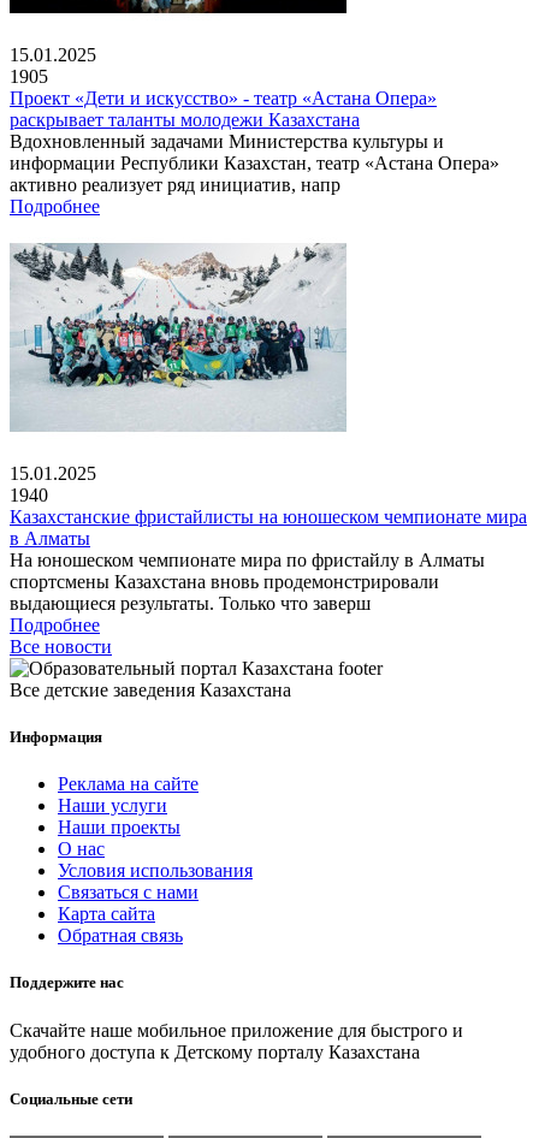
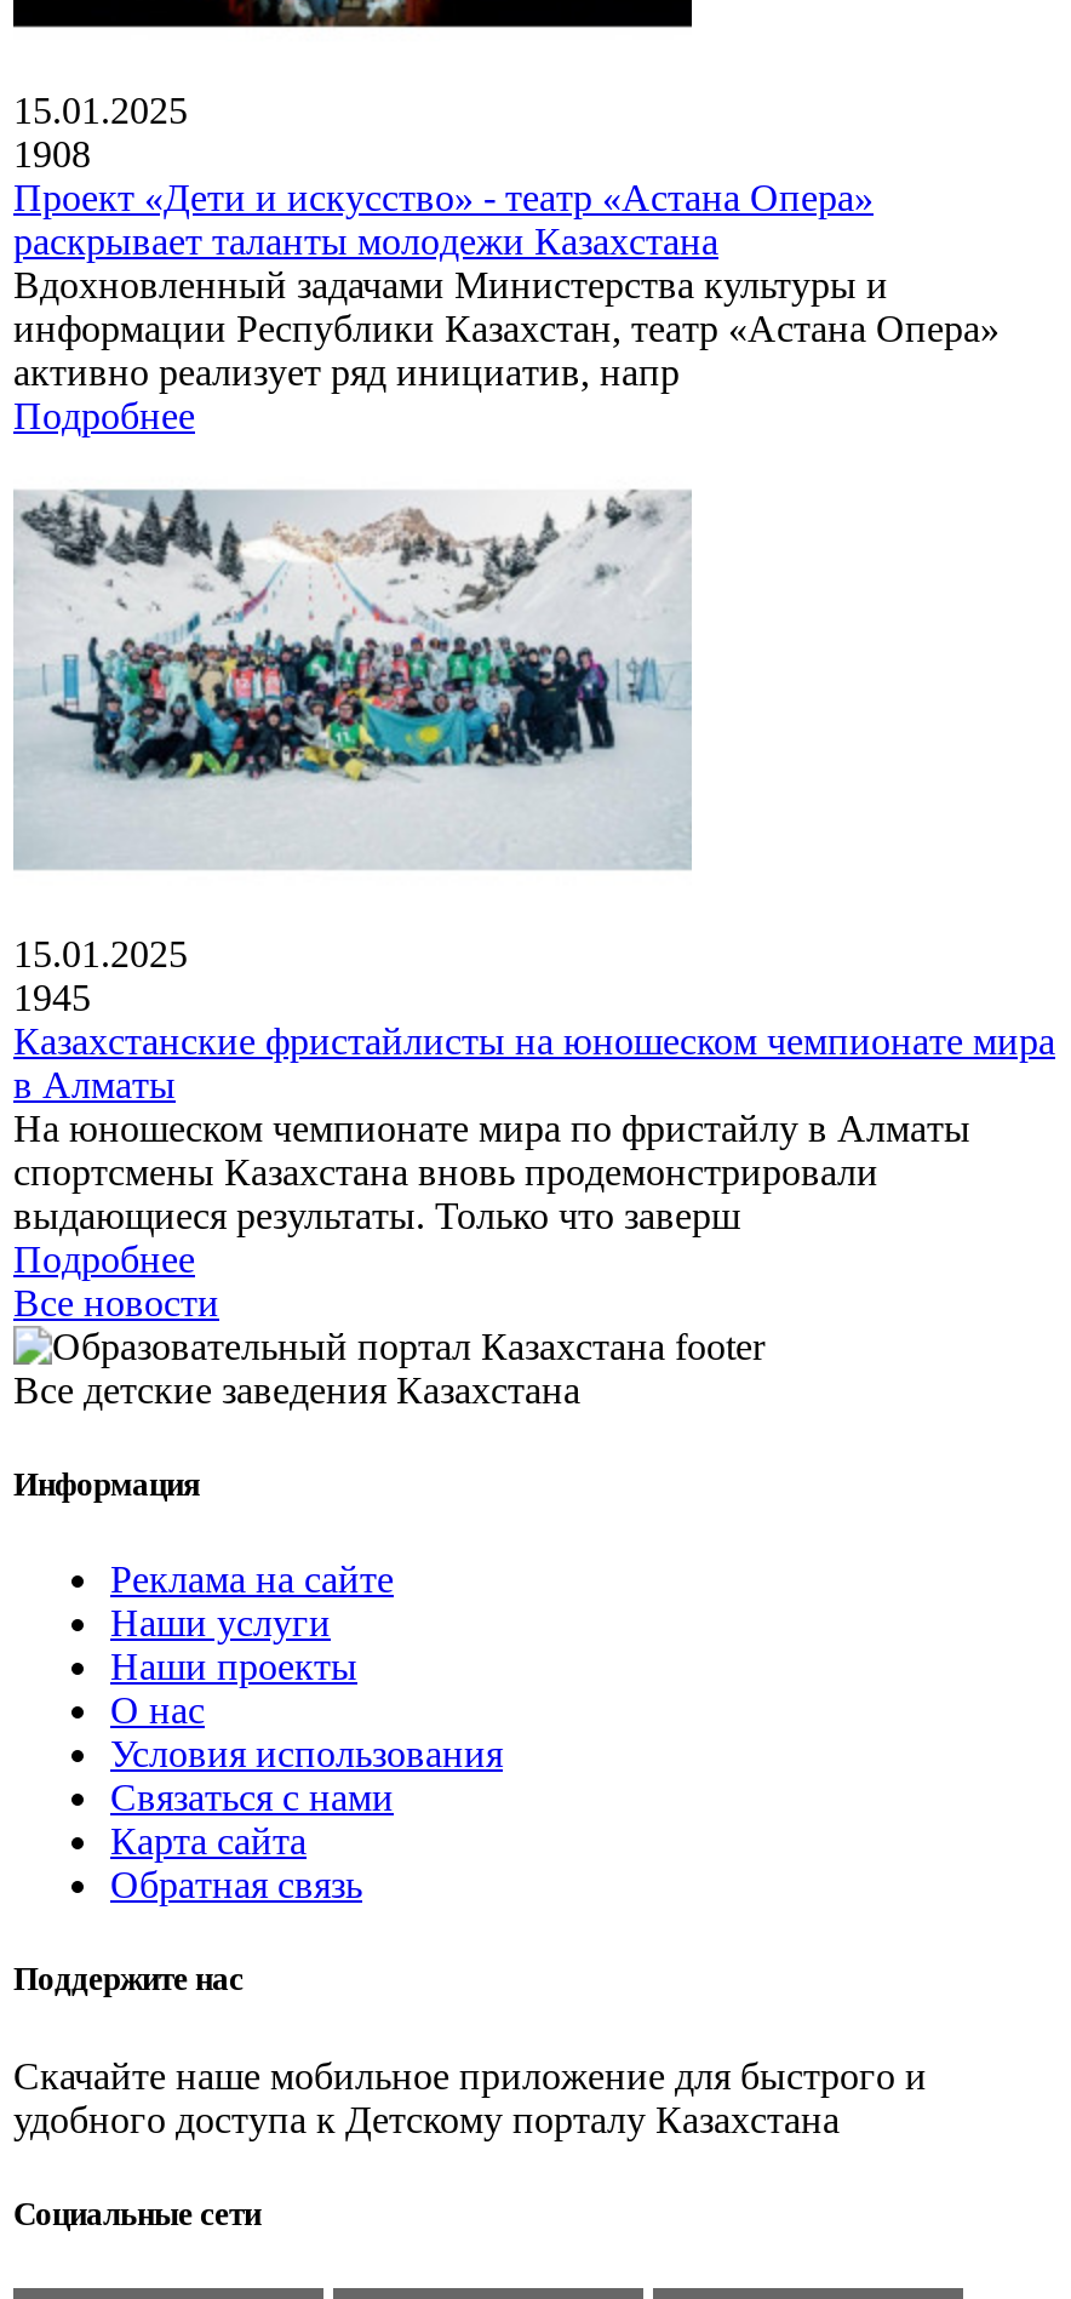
- 1905
+ 1908

- 1940
+ 1945
